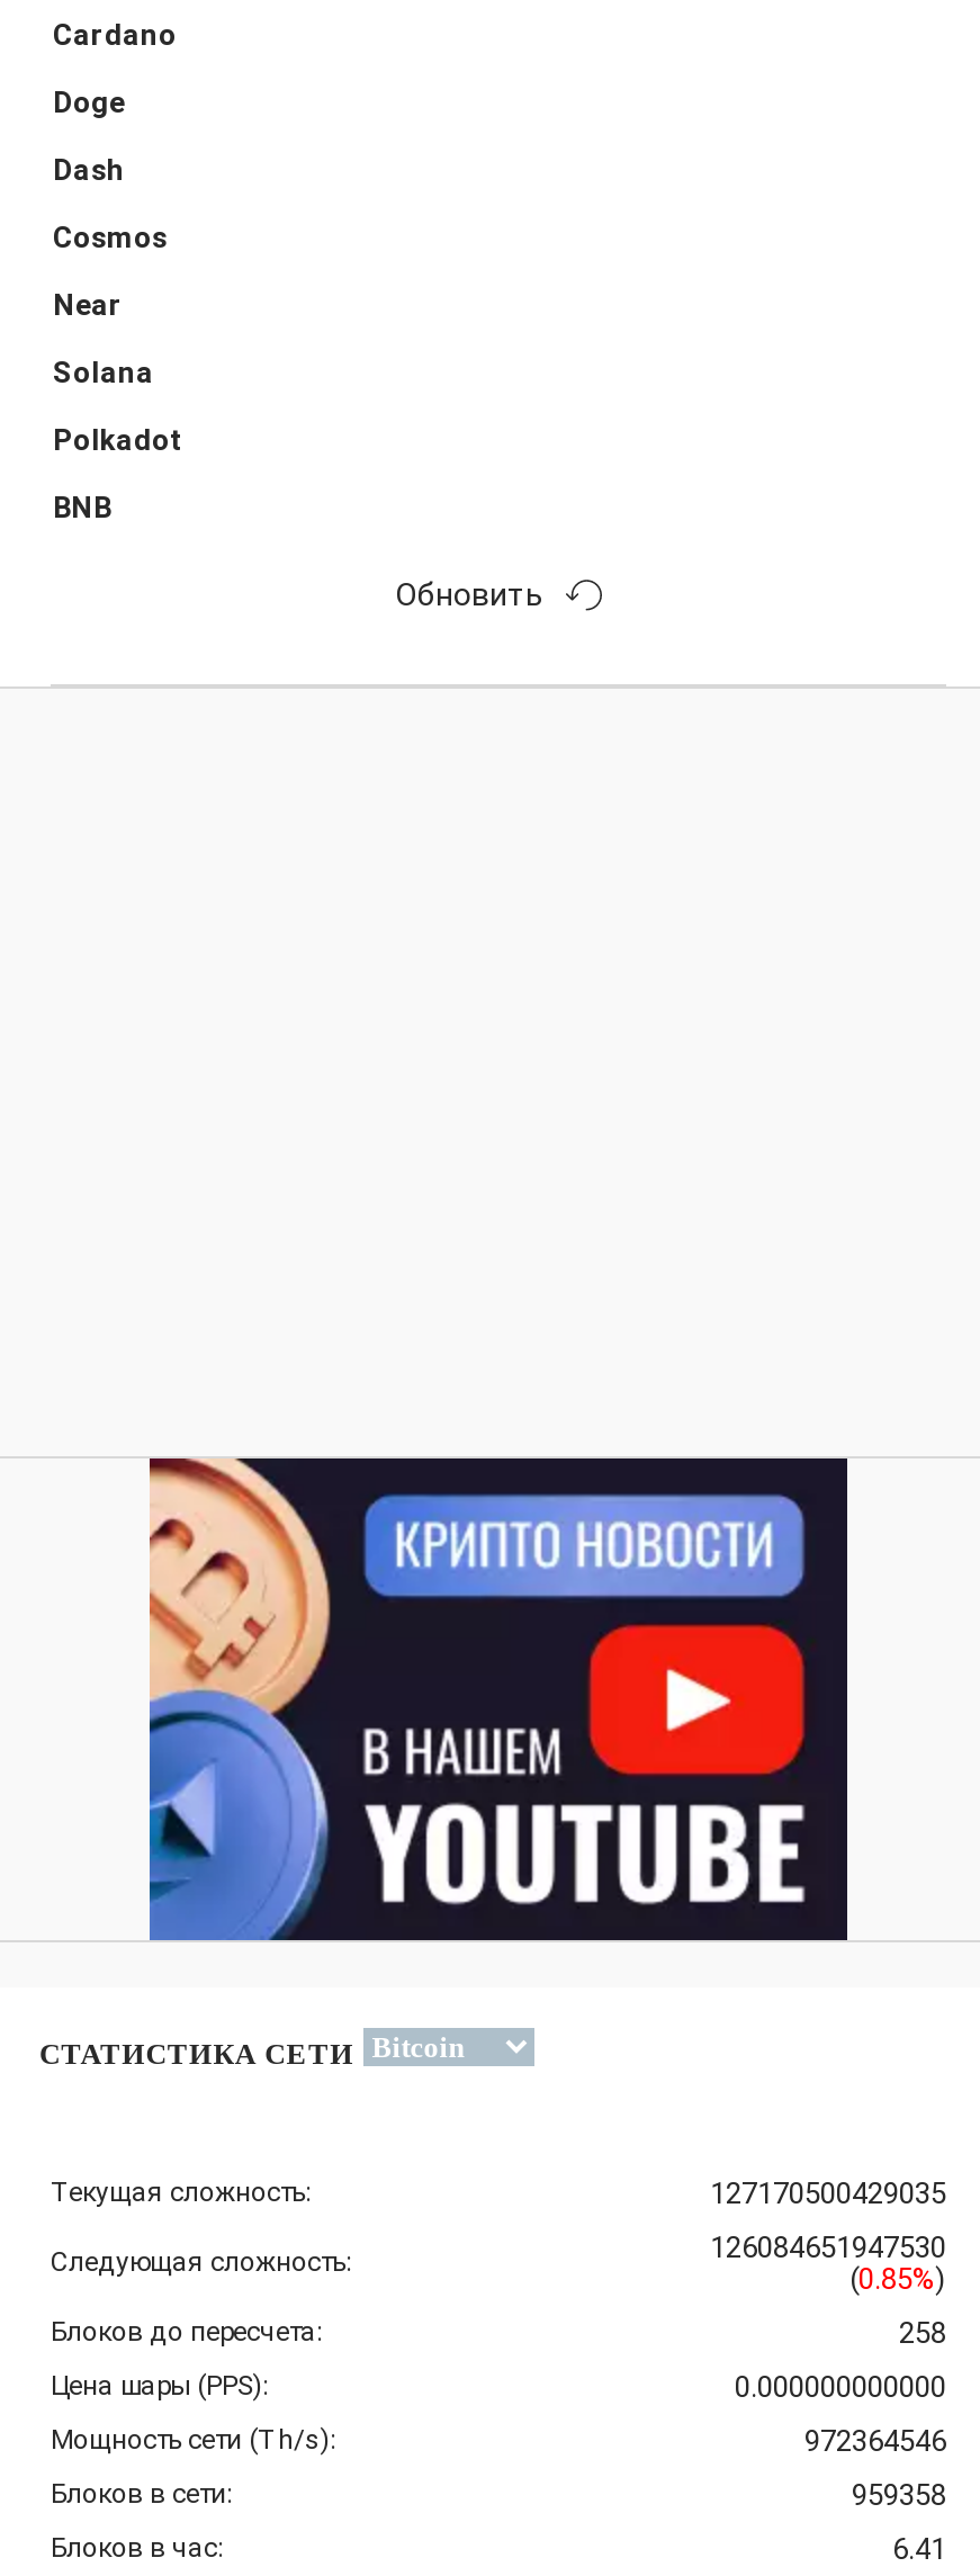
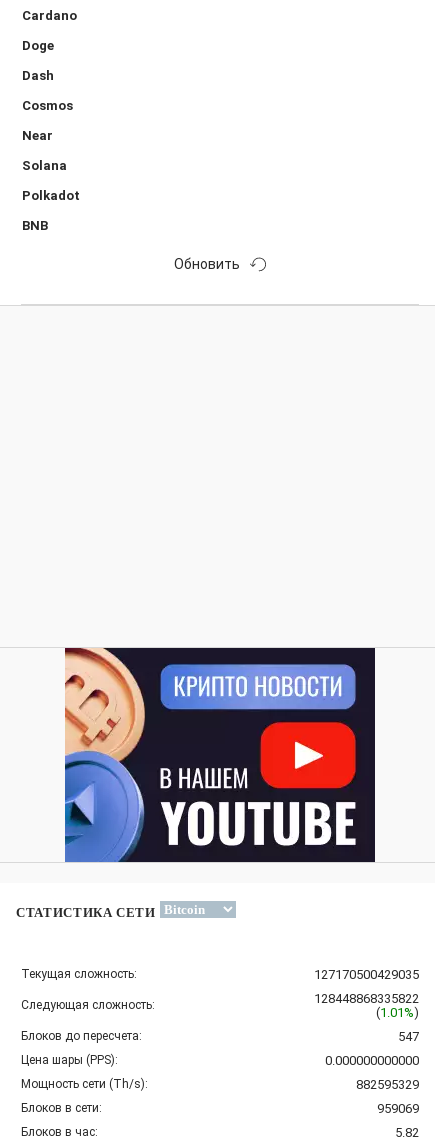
- 126084651947530
+ 128448868335822

- (0.85%)
+ (1.01%)

- 258
+ 547

- 972364546
+ 882595329

- 959358
+ 959069

- 6.41
+ 5.82
